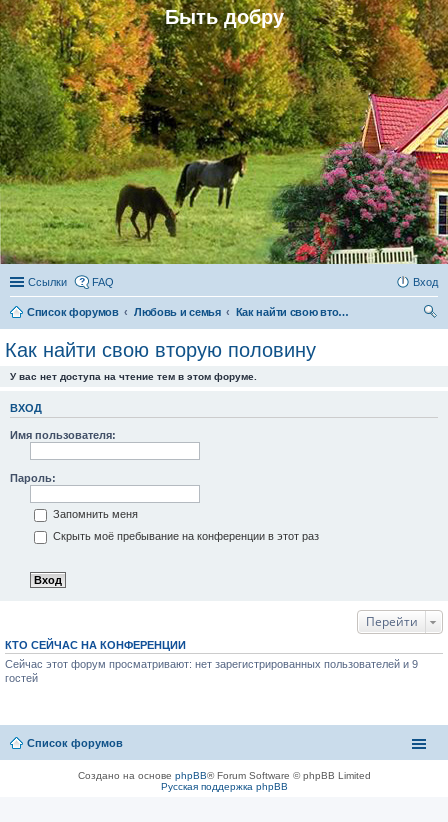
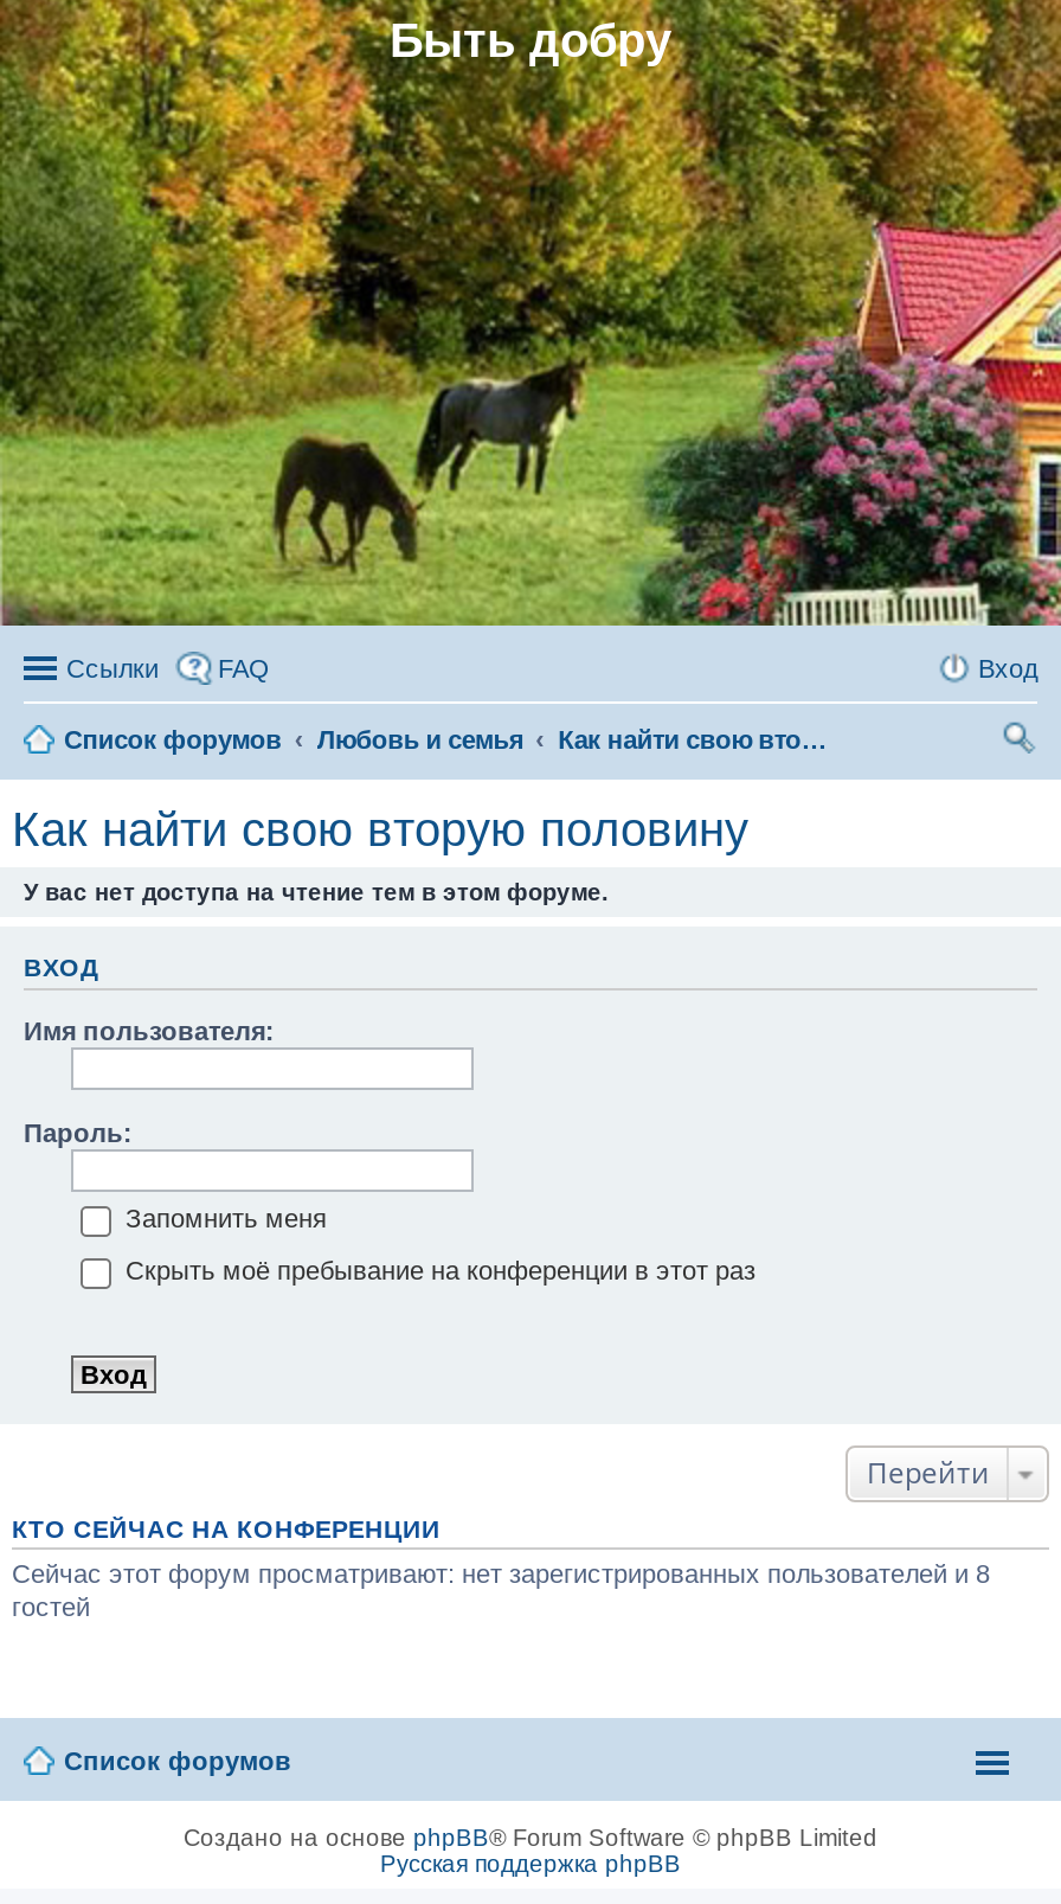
- Сейчас этот форум просматривают: нет зарегистрированных пользователей и 9
+ Сейчас этот форум просматривают: нет зарегистрированных пользователей и 8
